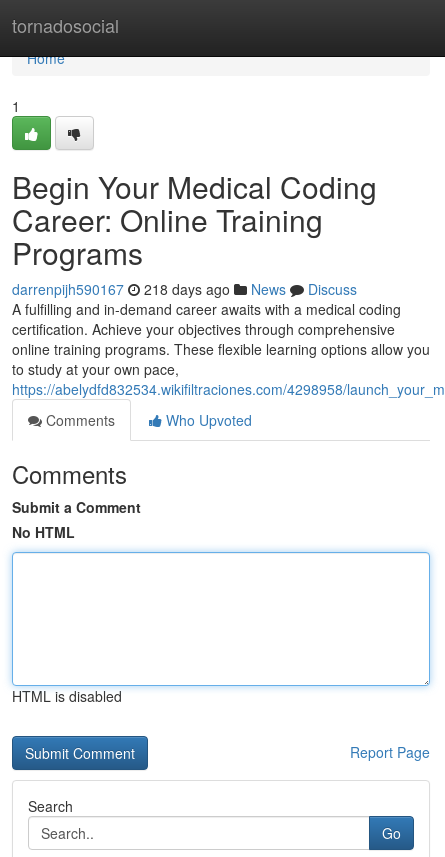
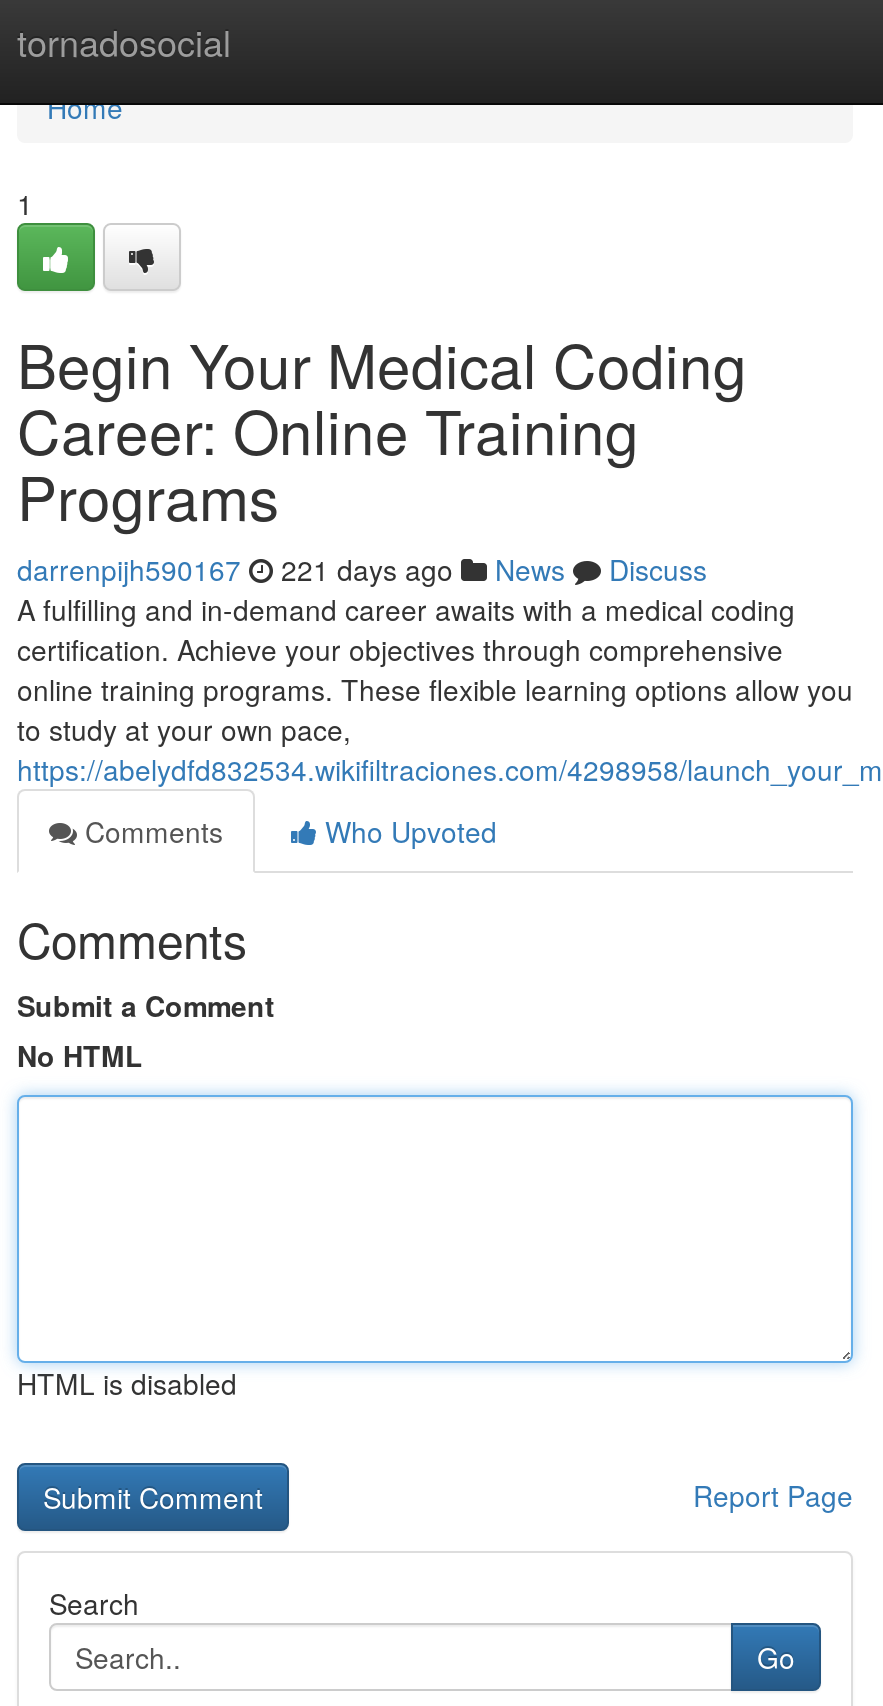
- darrenpijh590167 218 days ago News Discuss
+ darrenpijh590167 221 days ago News Discuss
